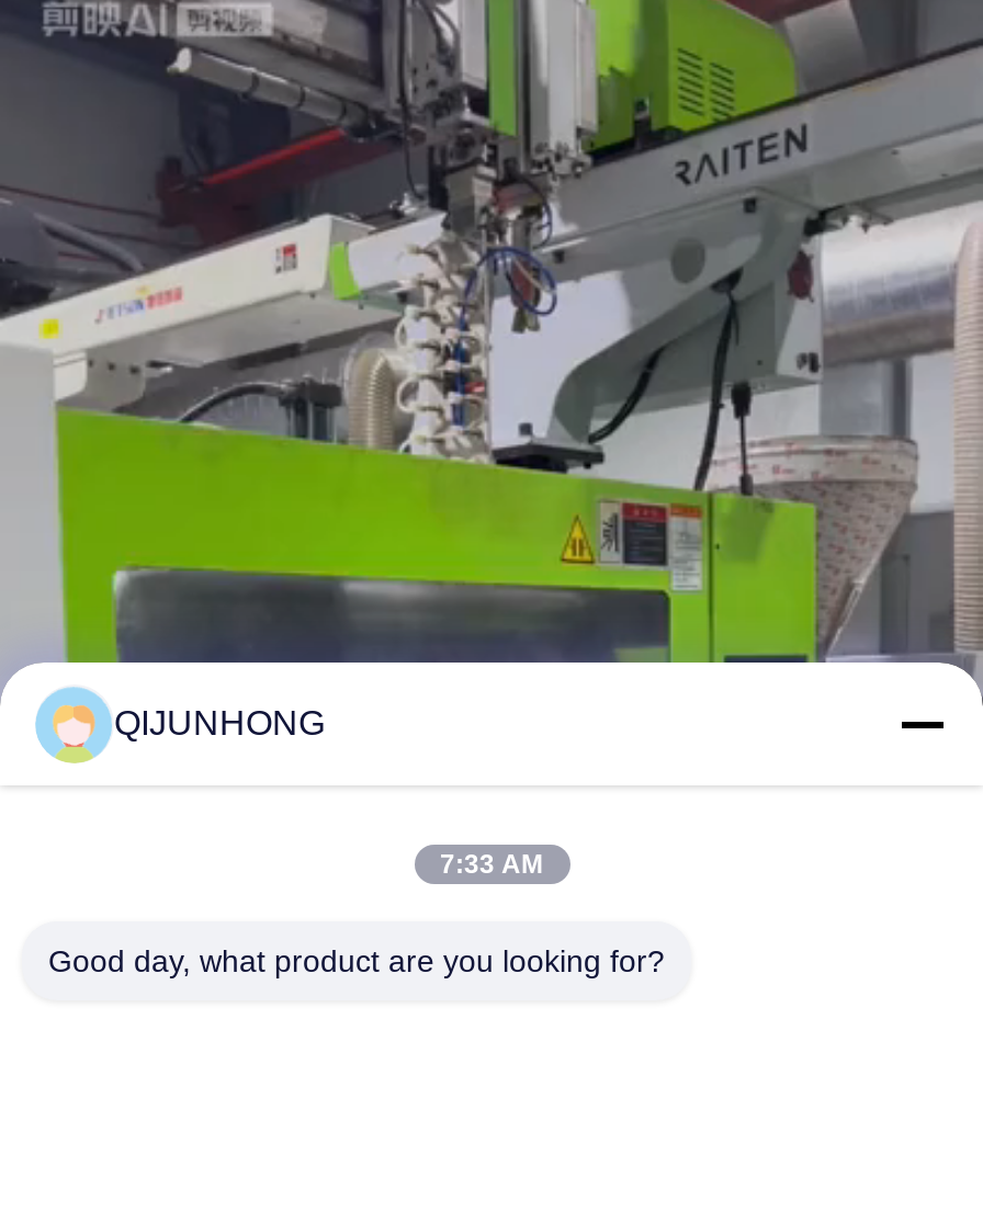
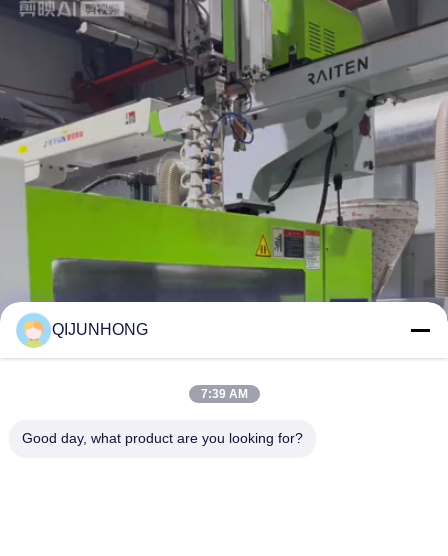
- 7:33 AM
+ 7:39 AM
